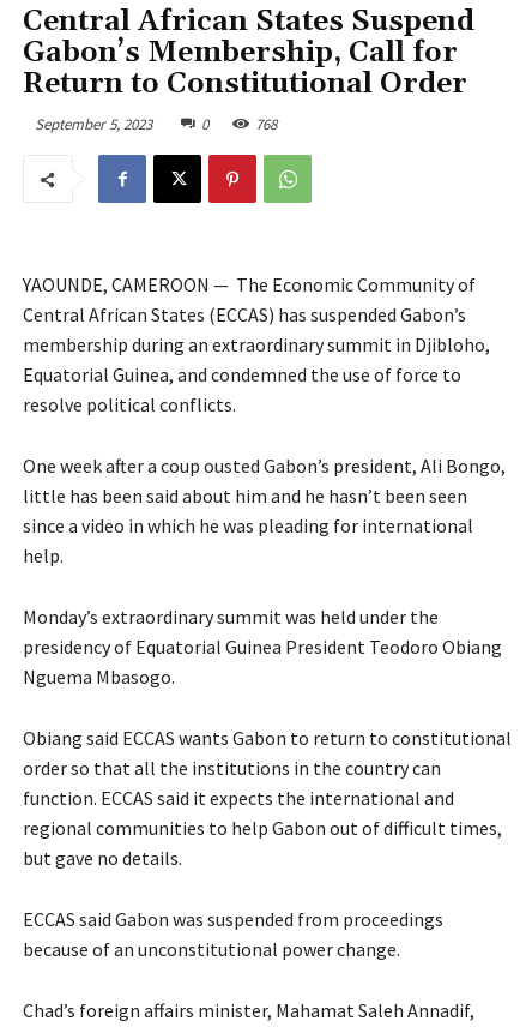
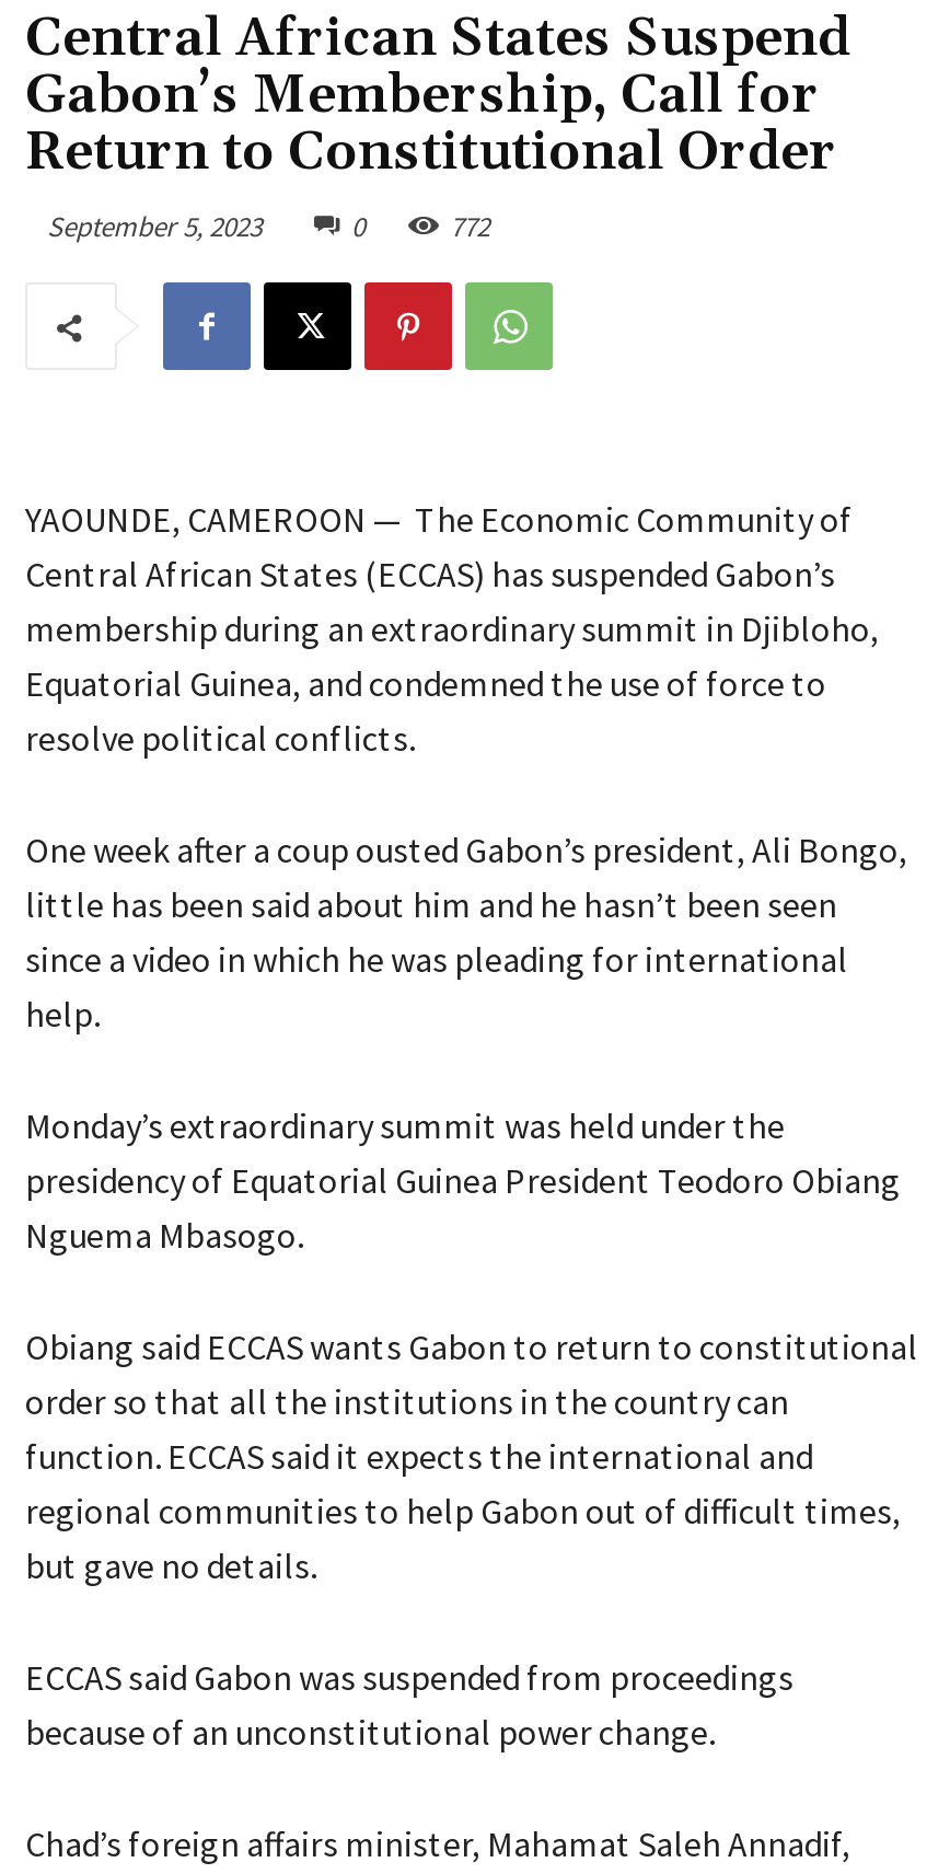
- 768
+ 772
